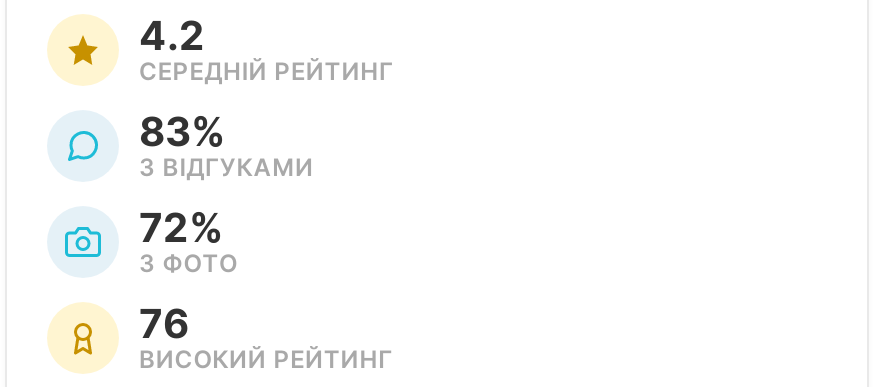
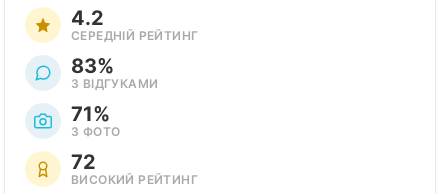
- 72%
+ 71%

- 76
+ 72
